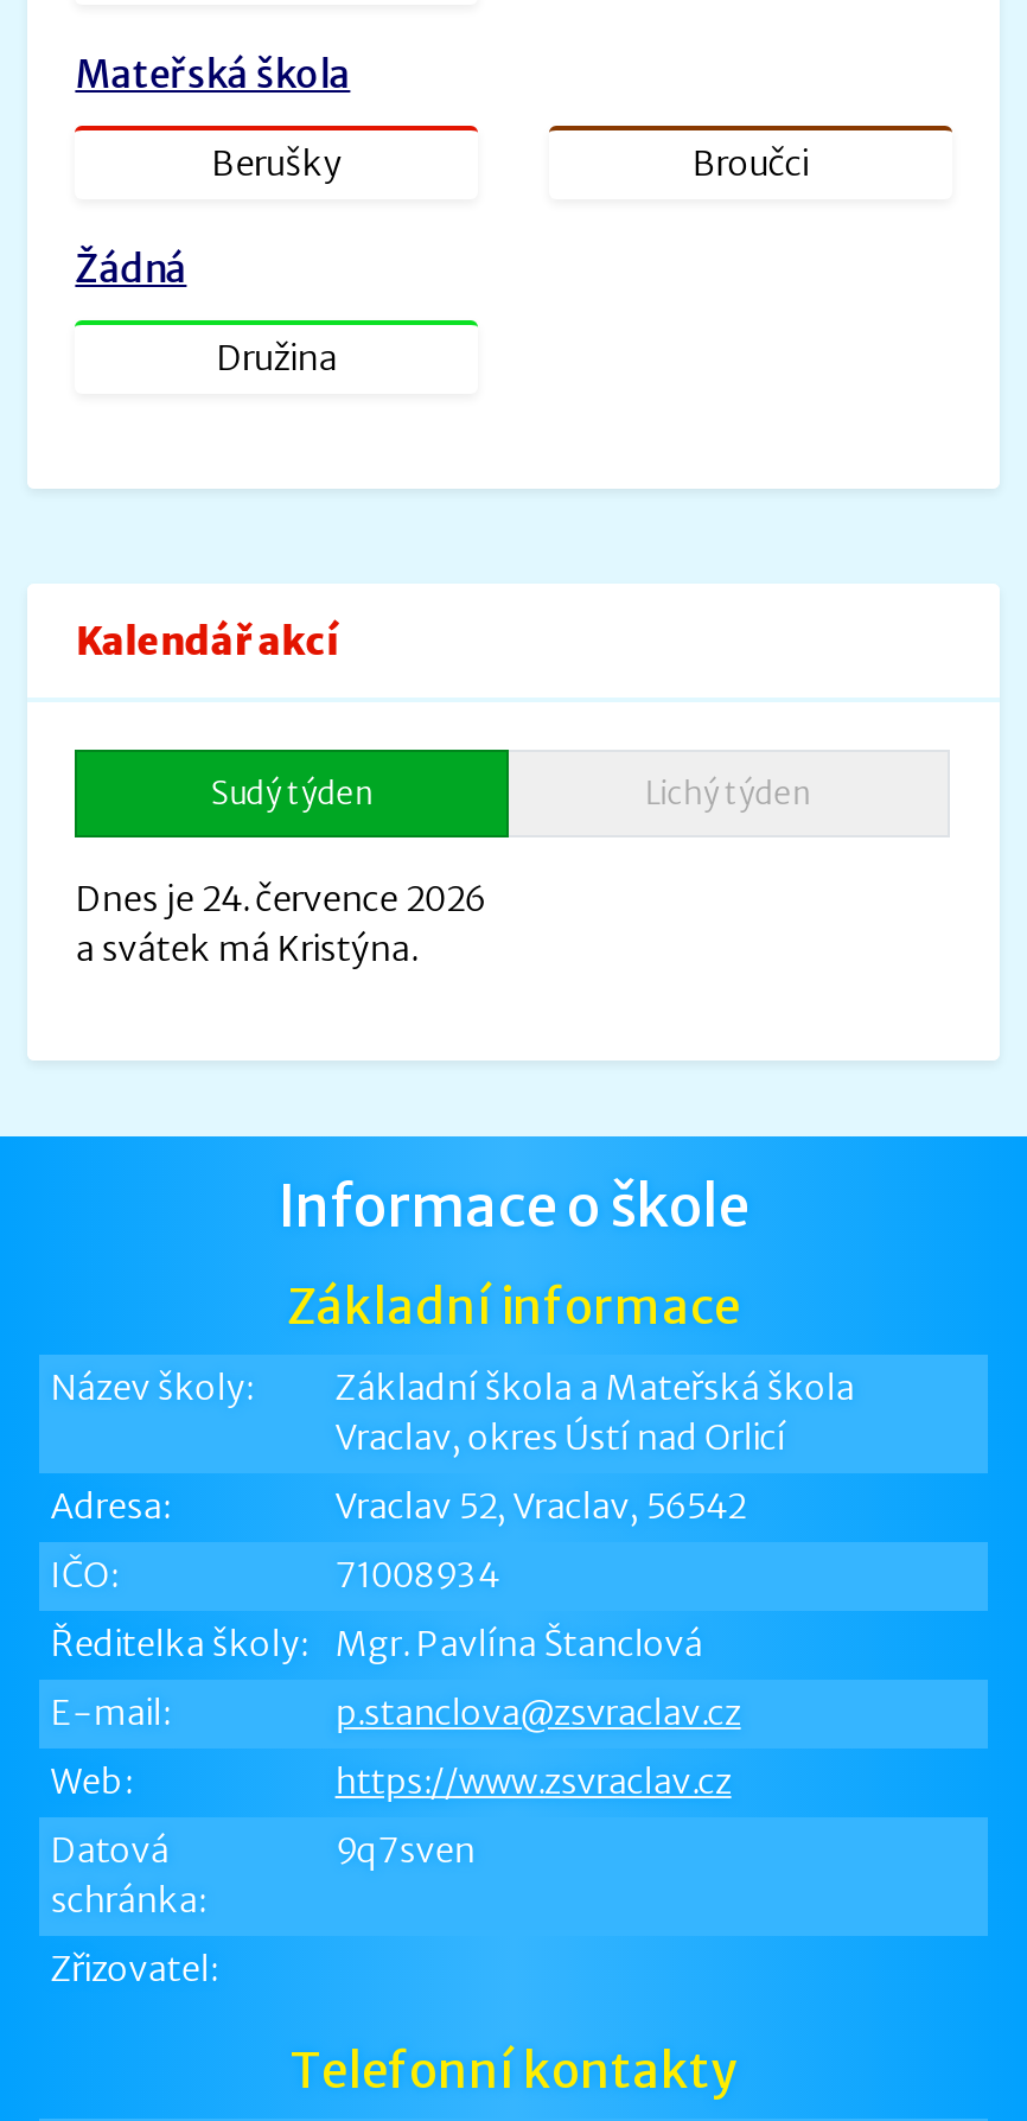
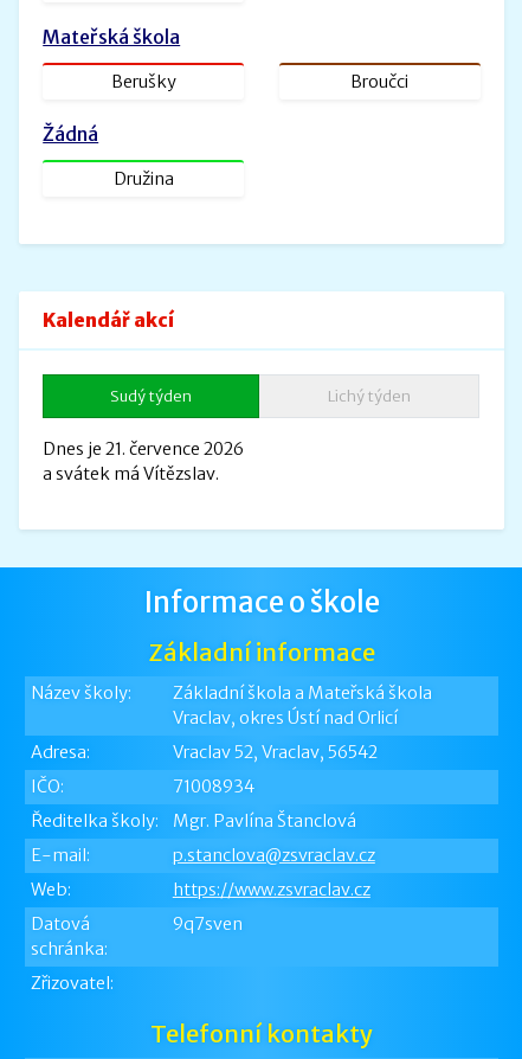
- Dnes je 24. července 2026
+ Dnes je 21. července 2026

- a svátek má Kristýna.
+ a svátek má Vítězslav.
